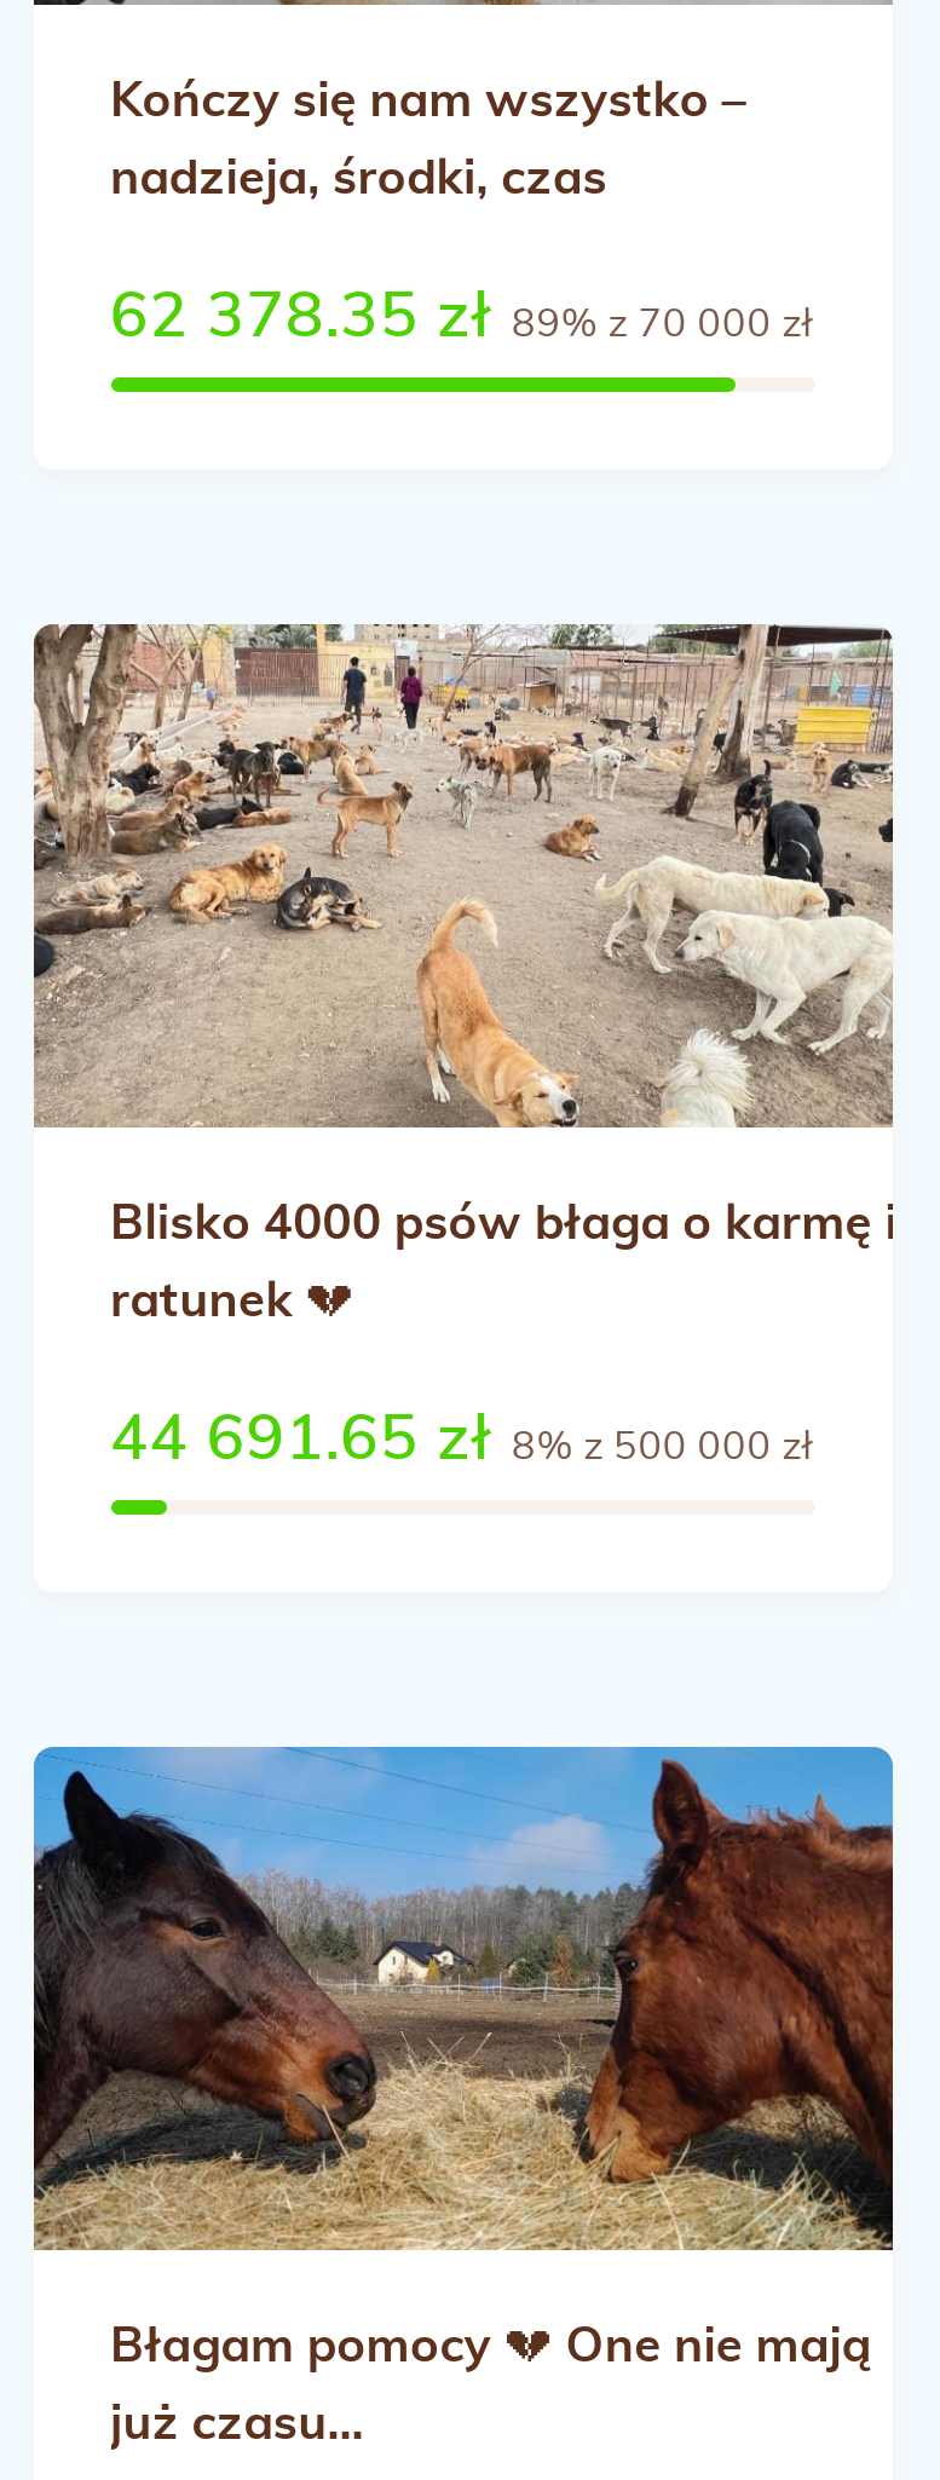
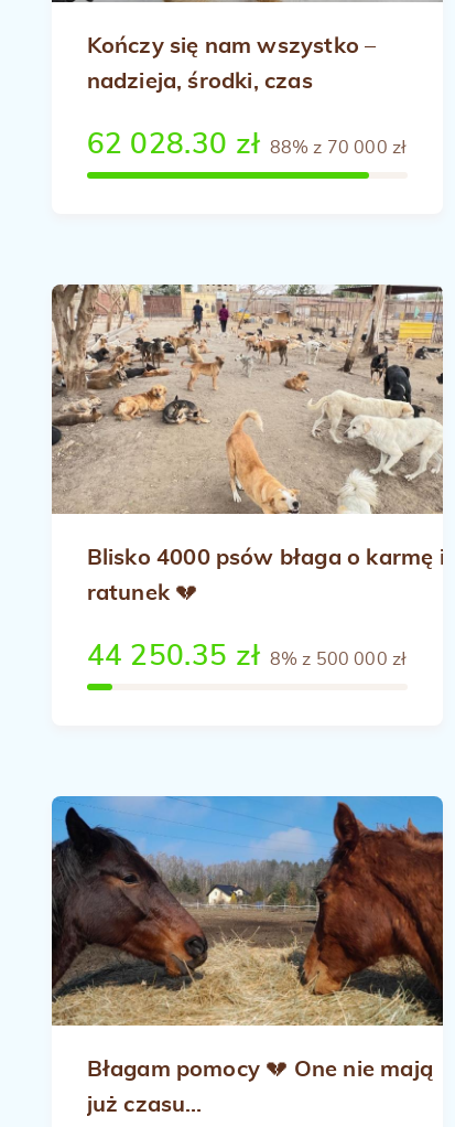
- 62 378.35 zł 89% z 70 000 zł
+ 62 028.30 zł 88% z 70 000 zł

- 44 691.65 zł 8% z 500 000 zł
+ 44 250.35 zł 8% z 500 000 zł
